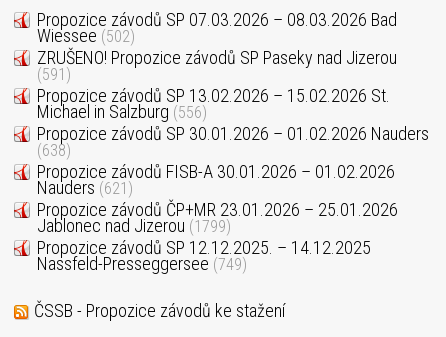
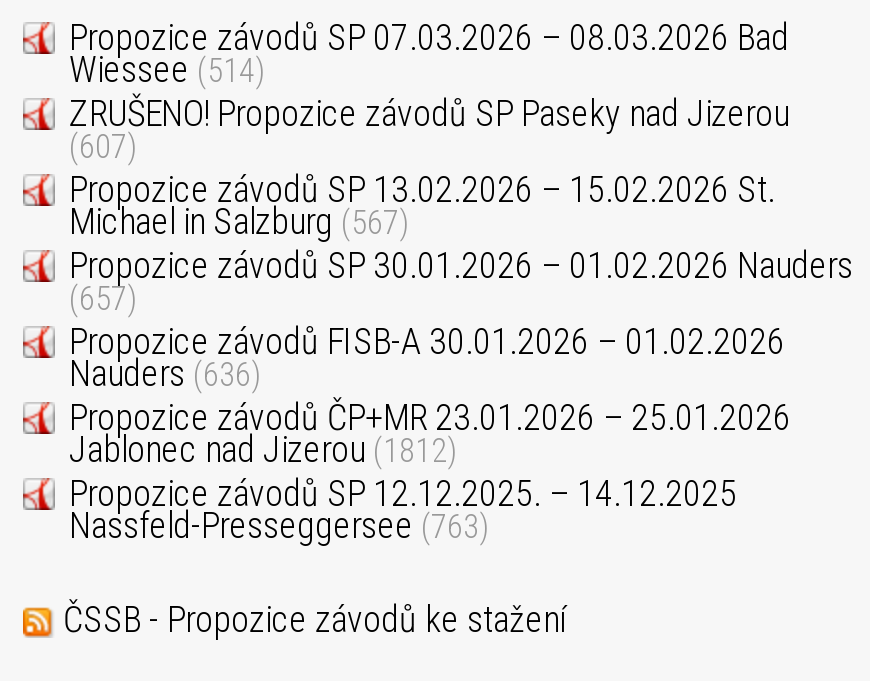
- Wiessee(502)
+ Wiessee(514)

- (591)
+ (607)

- Michael in Salzburg(556)
+ Michael in Salzburg(567)

- (638)
+ (657)

- Nauders(621)
+ Nauders(636)

- Jablonec nad Jizerou (1799)
+ Jablonec nad Jizerou (1812)

- Nassfeld-Presseggersee (749)
+ Nassfeld-Presseggersee (763)
